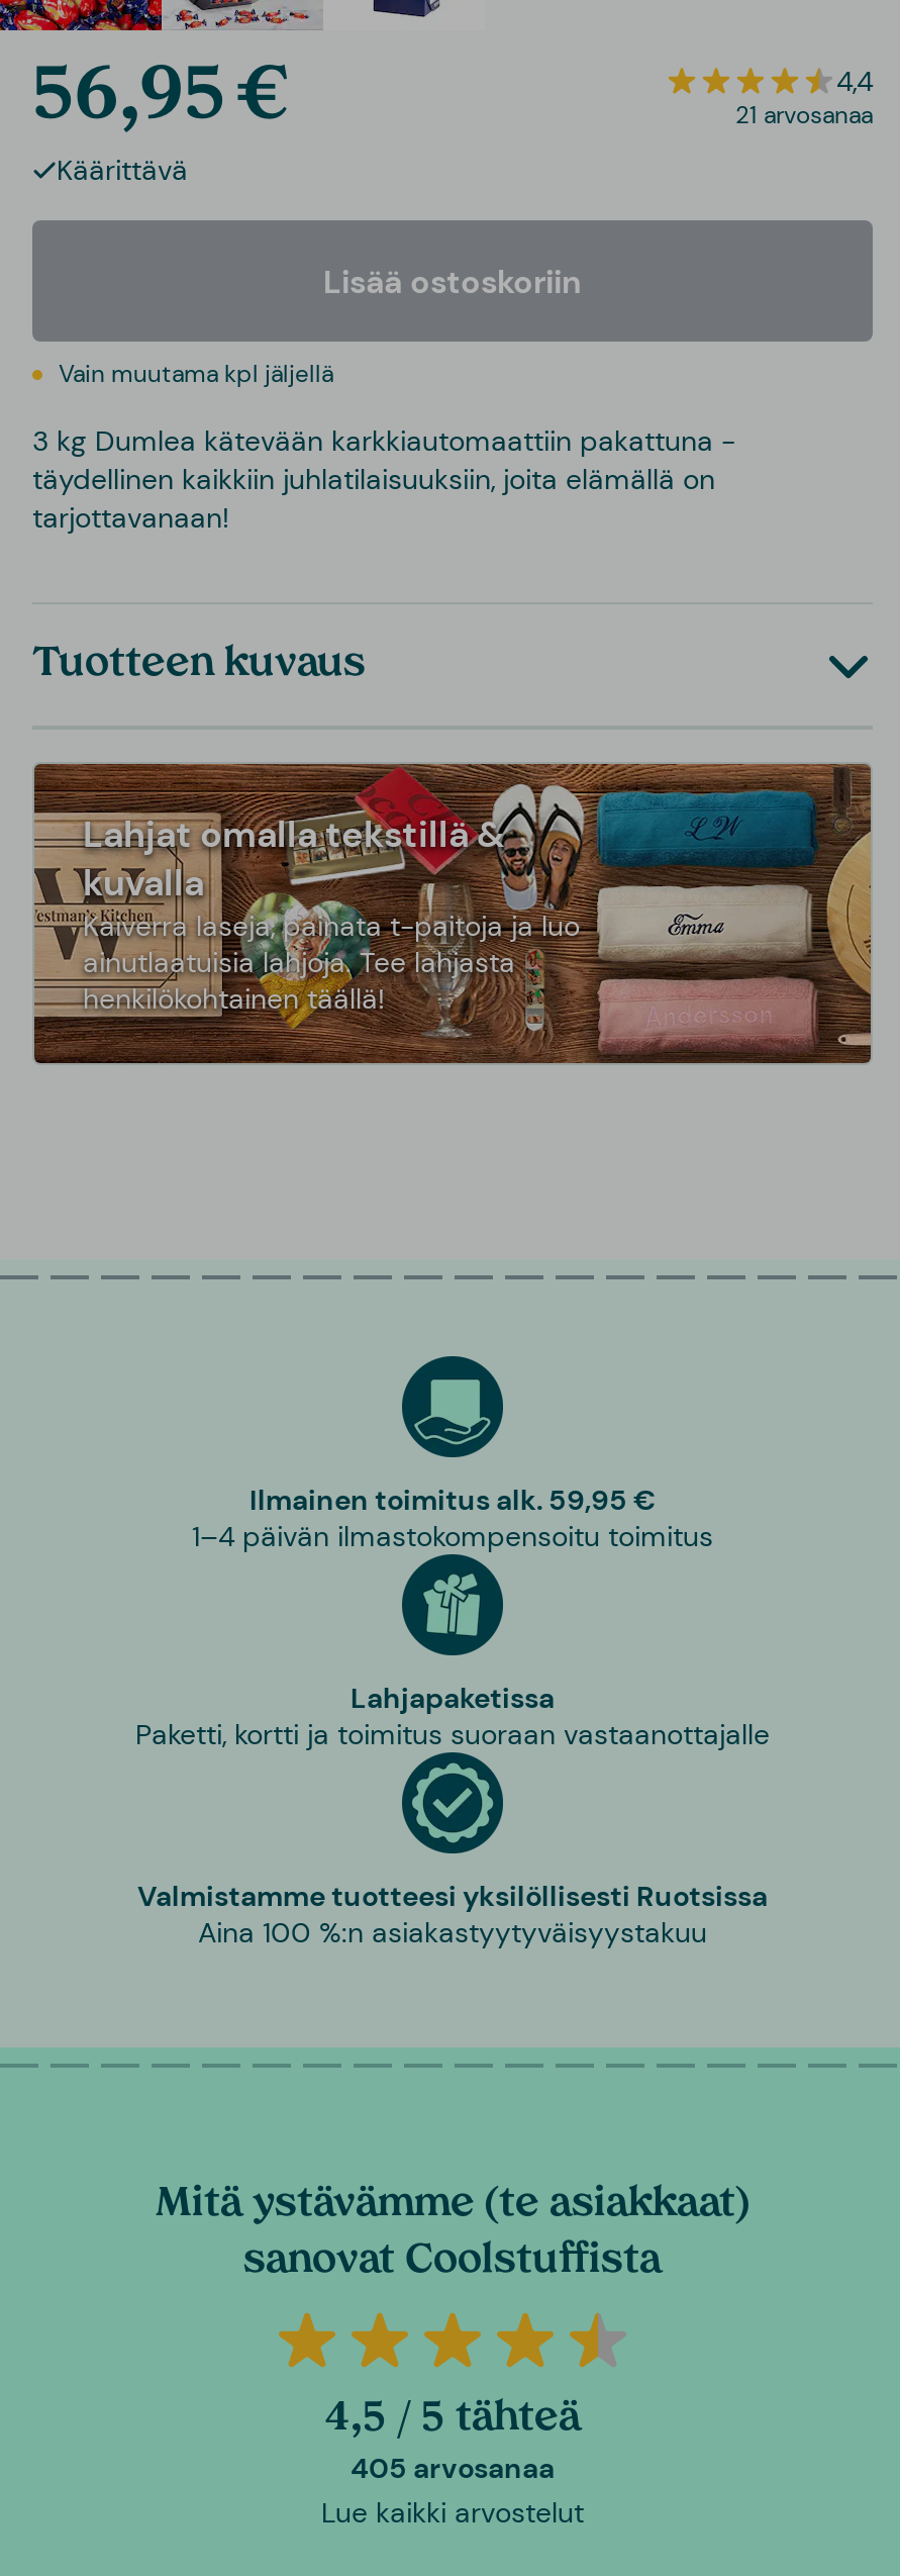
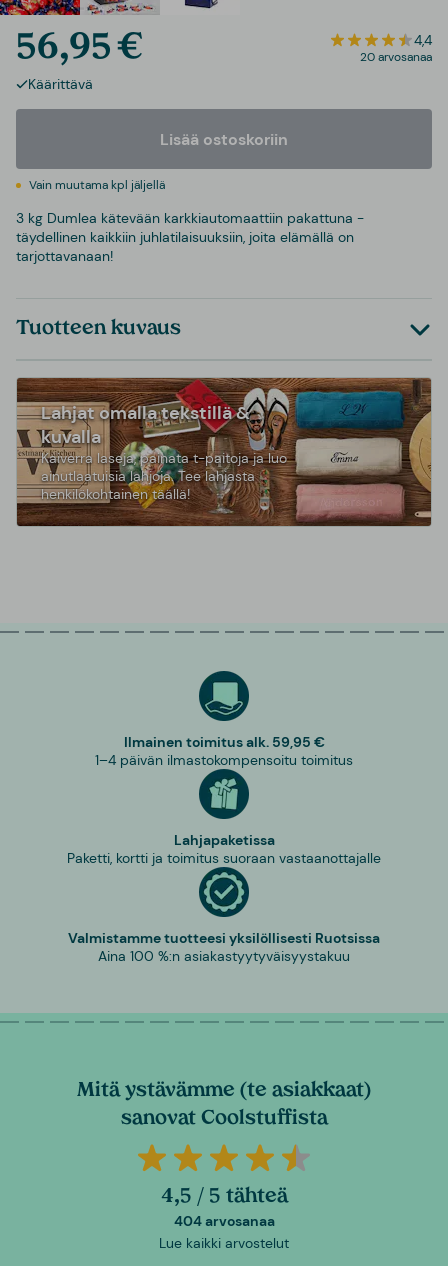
- 21 arvosanaa
+ 20 arvosanaa

- 405 arvosanaa
+ 404 arvosanaa
